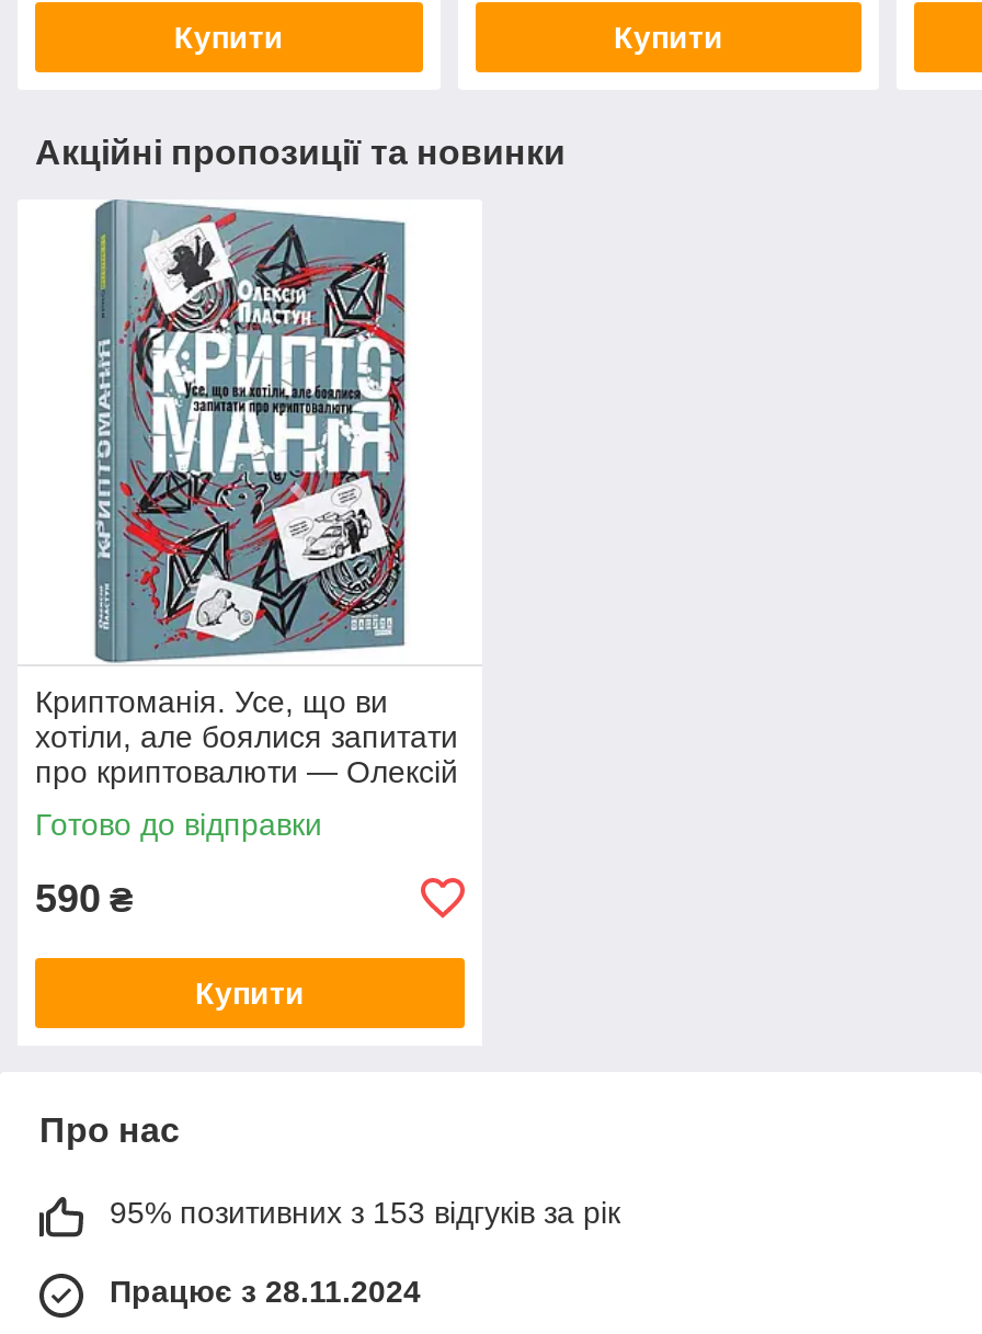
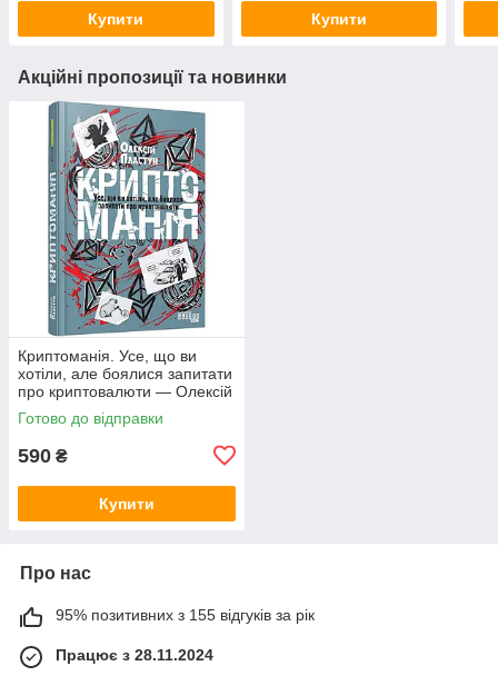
- 95% позитивних з 153 відгуків за рік
+ 95% позитивних з 155 відгуків за рік
